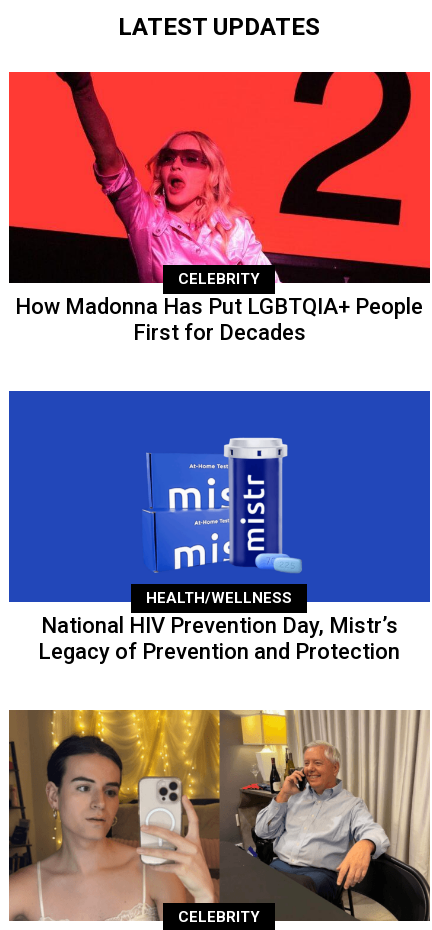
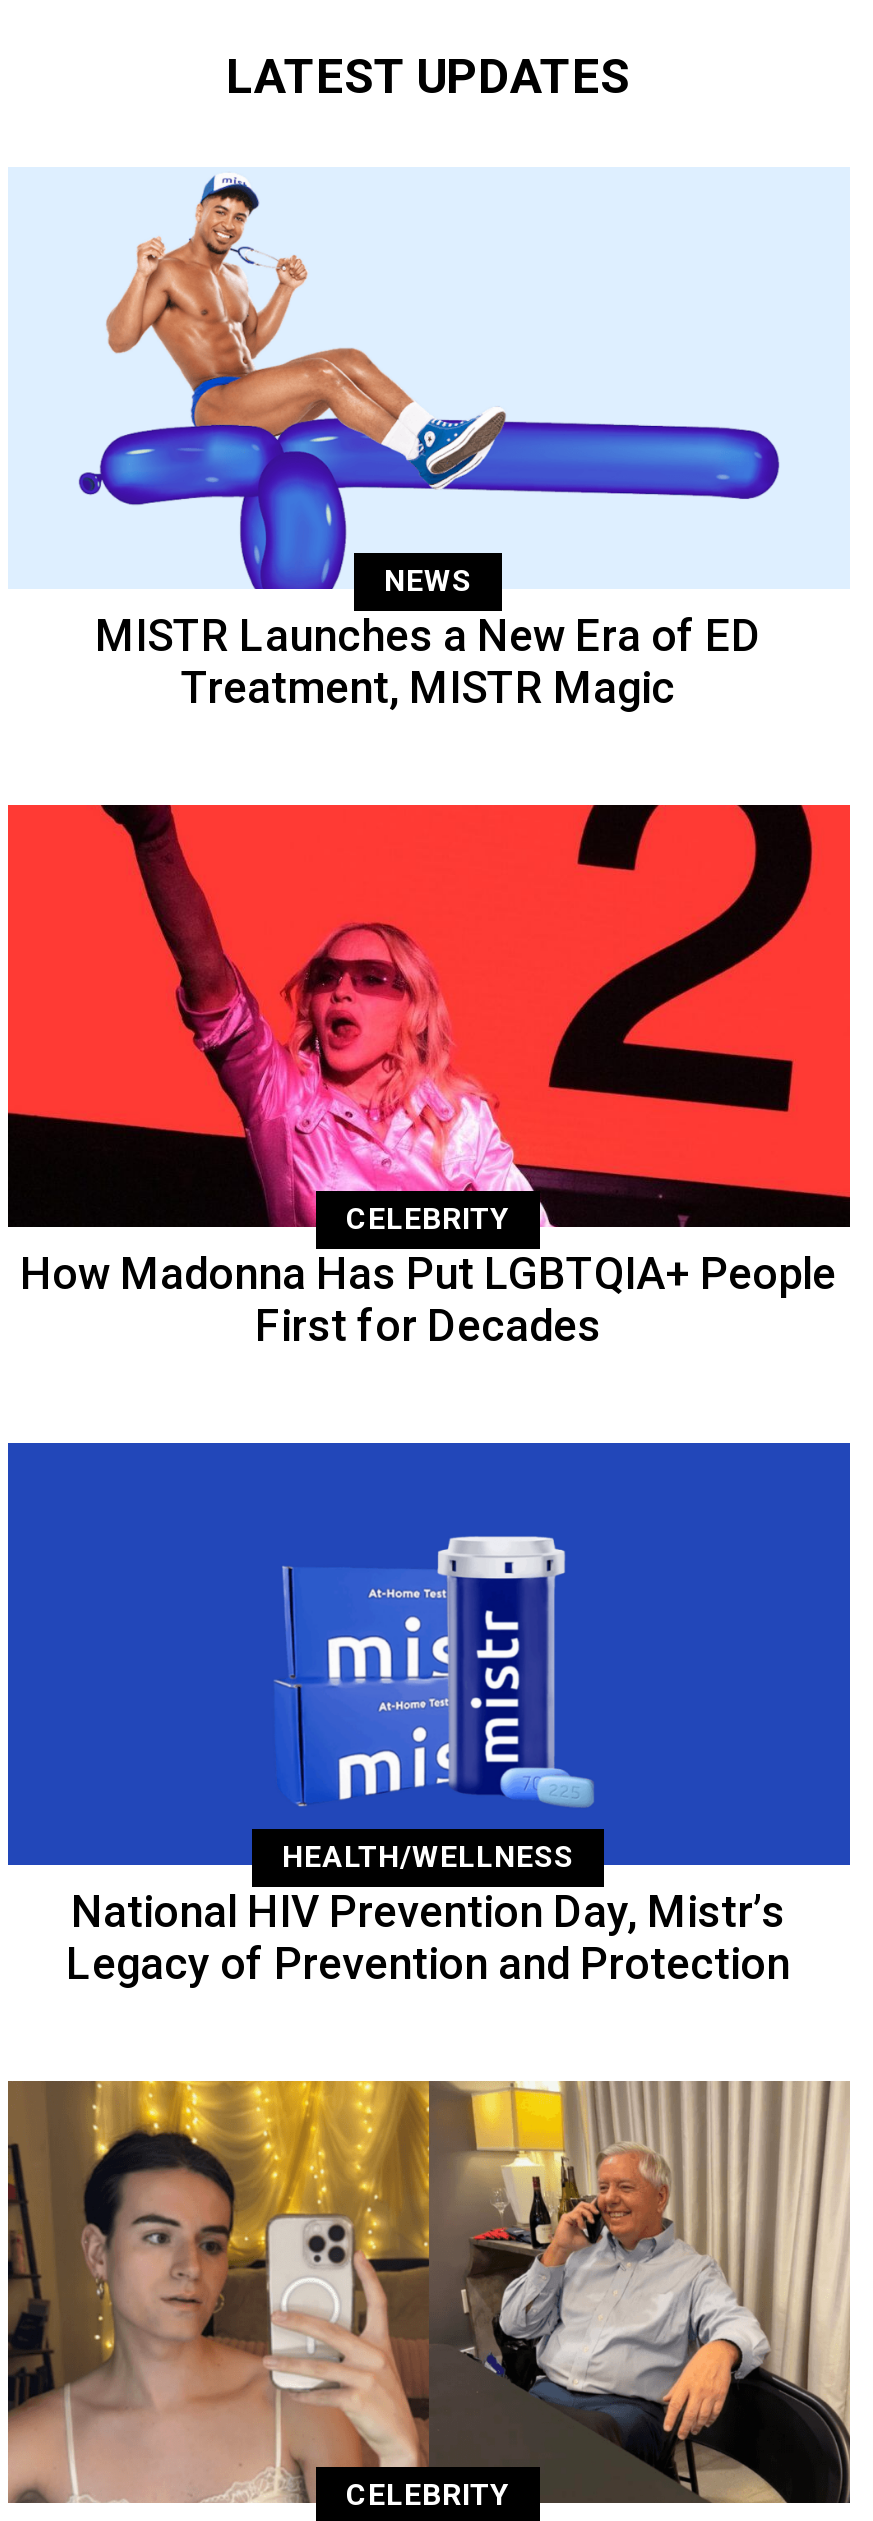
+ [image]
+ NEWS
+ MISTR Launches a New Era of ED
+ Treatment, MISTR Magic
